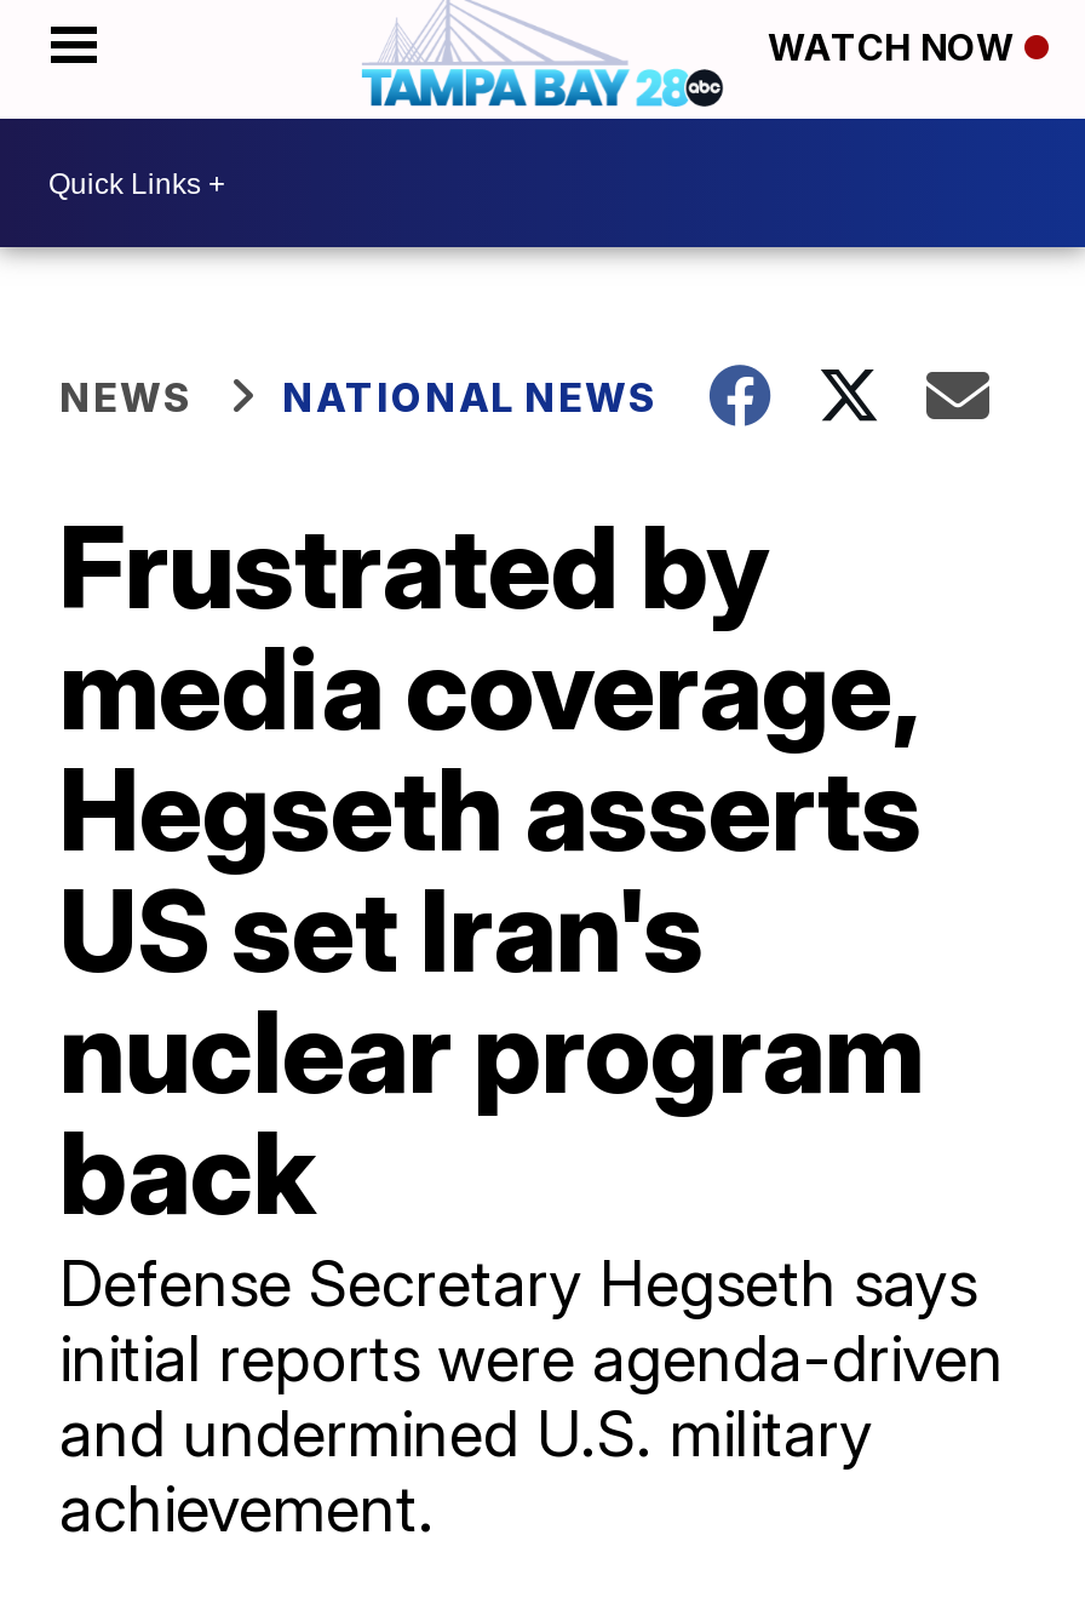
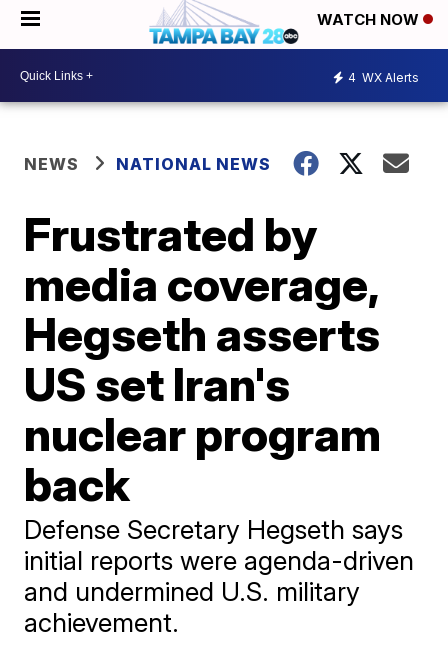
+ 4 WX Alerts
